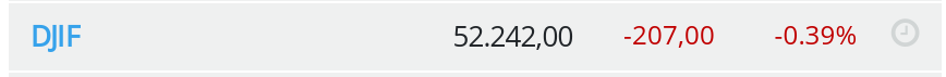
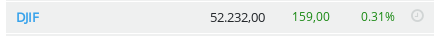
- 52.242,00
+ 52.232,00

- -207,00
+ 159,00

- -0.39%
+ 0.31%
